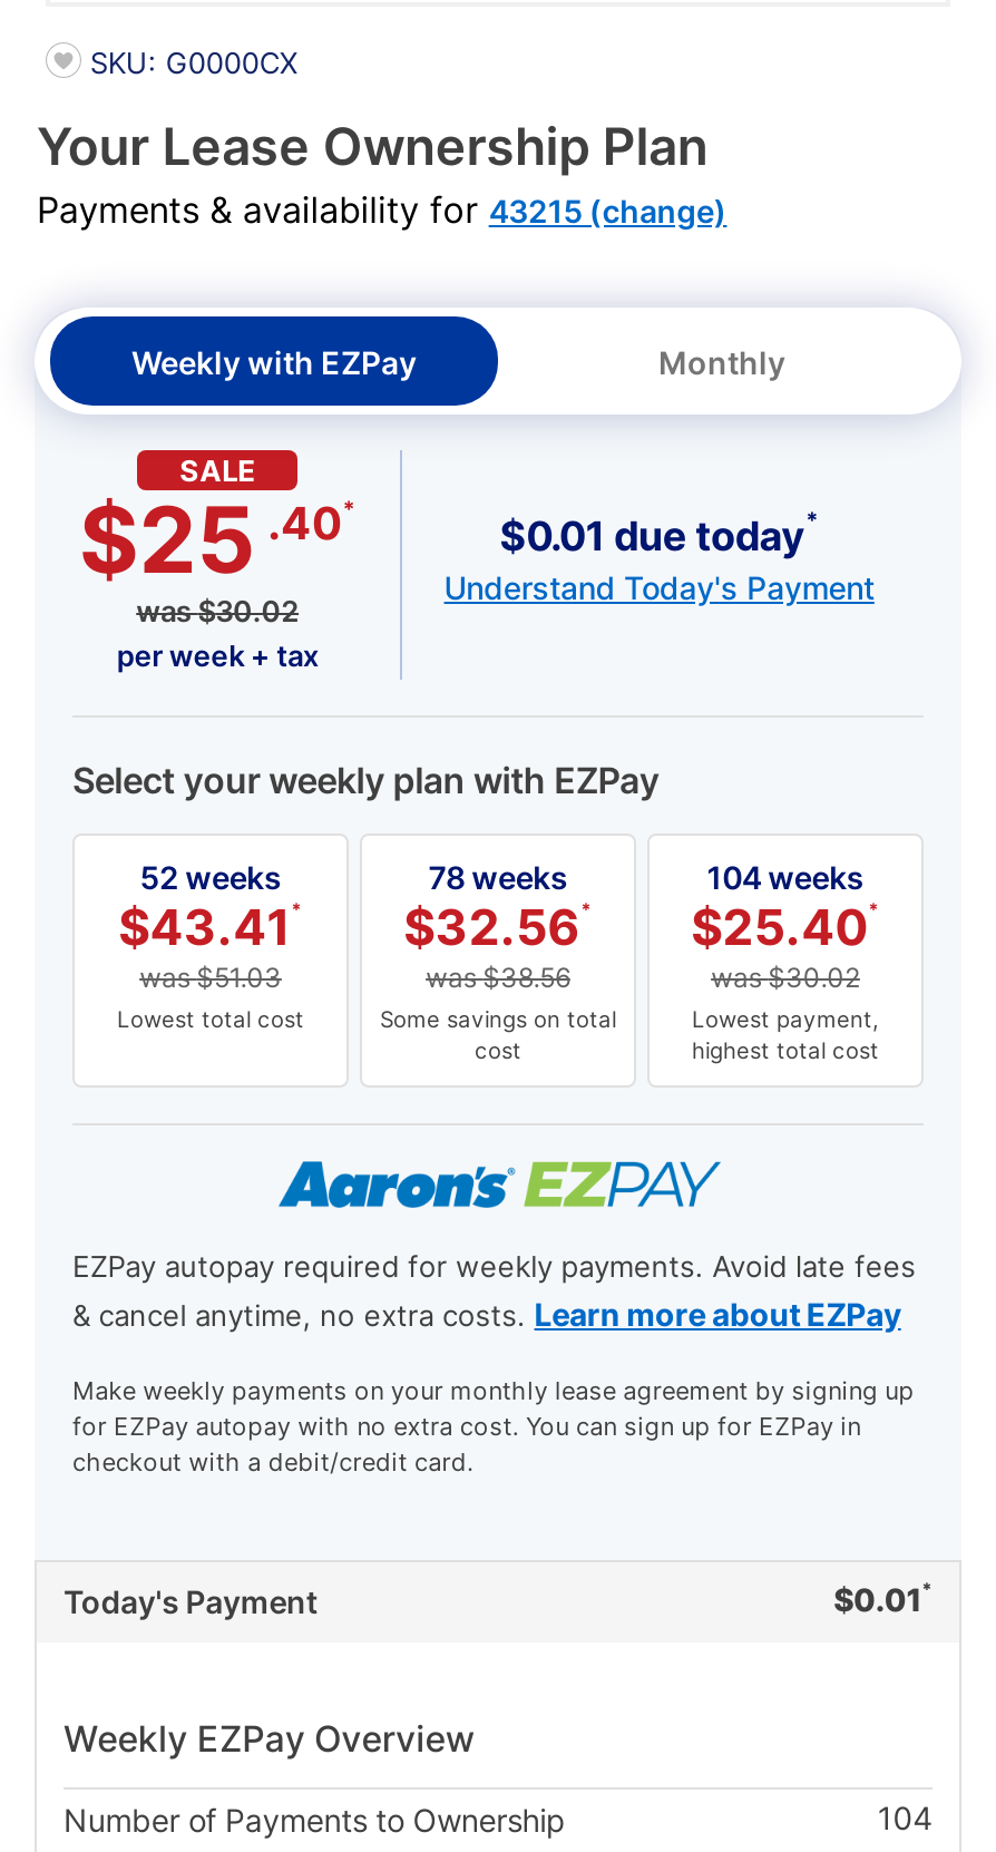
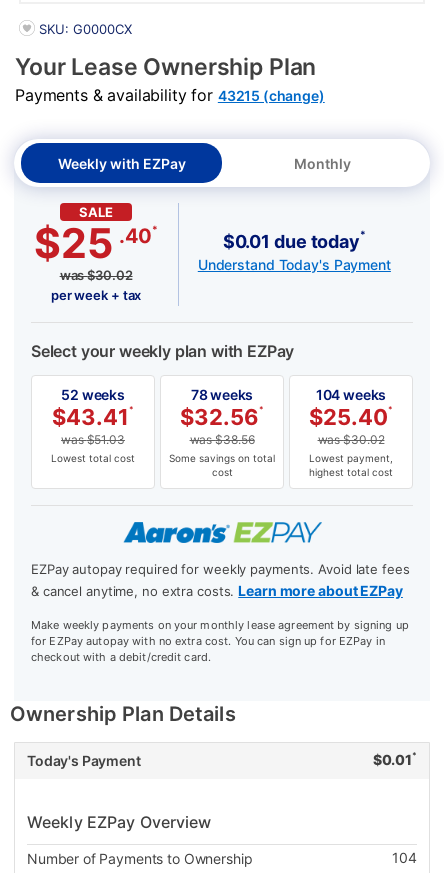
+ Ownership Plan Details
